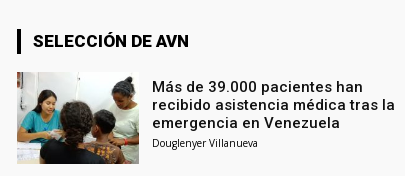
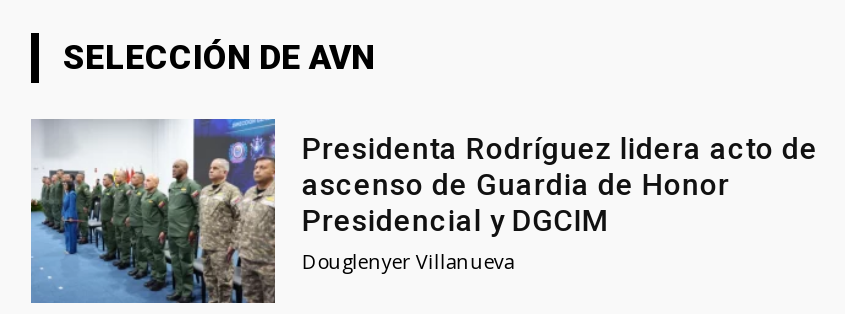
- [image]
- Más de 39.000 pacientes han
- recibido asistencia médica tras la
- emergencia en Venezuela
+ [image]
+ Presidenta Rodríguez lidera acto de
+ ascenso de Guardia de Honor
+ Presidencial y DGCIM
